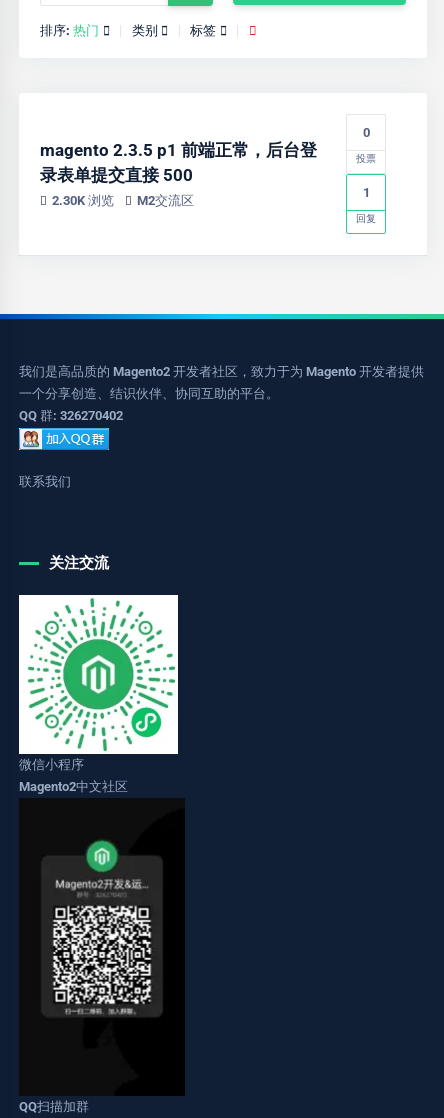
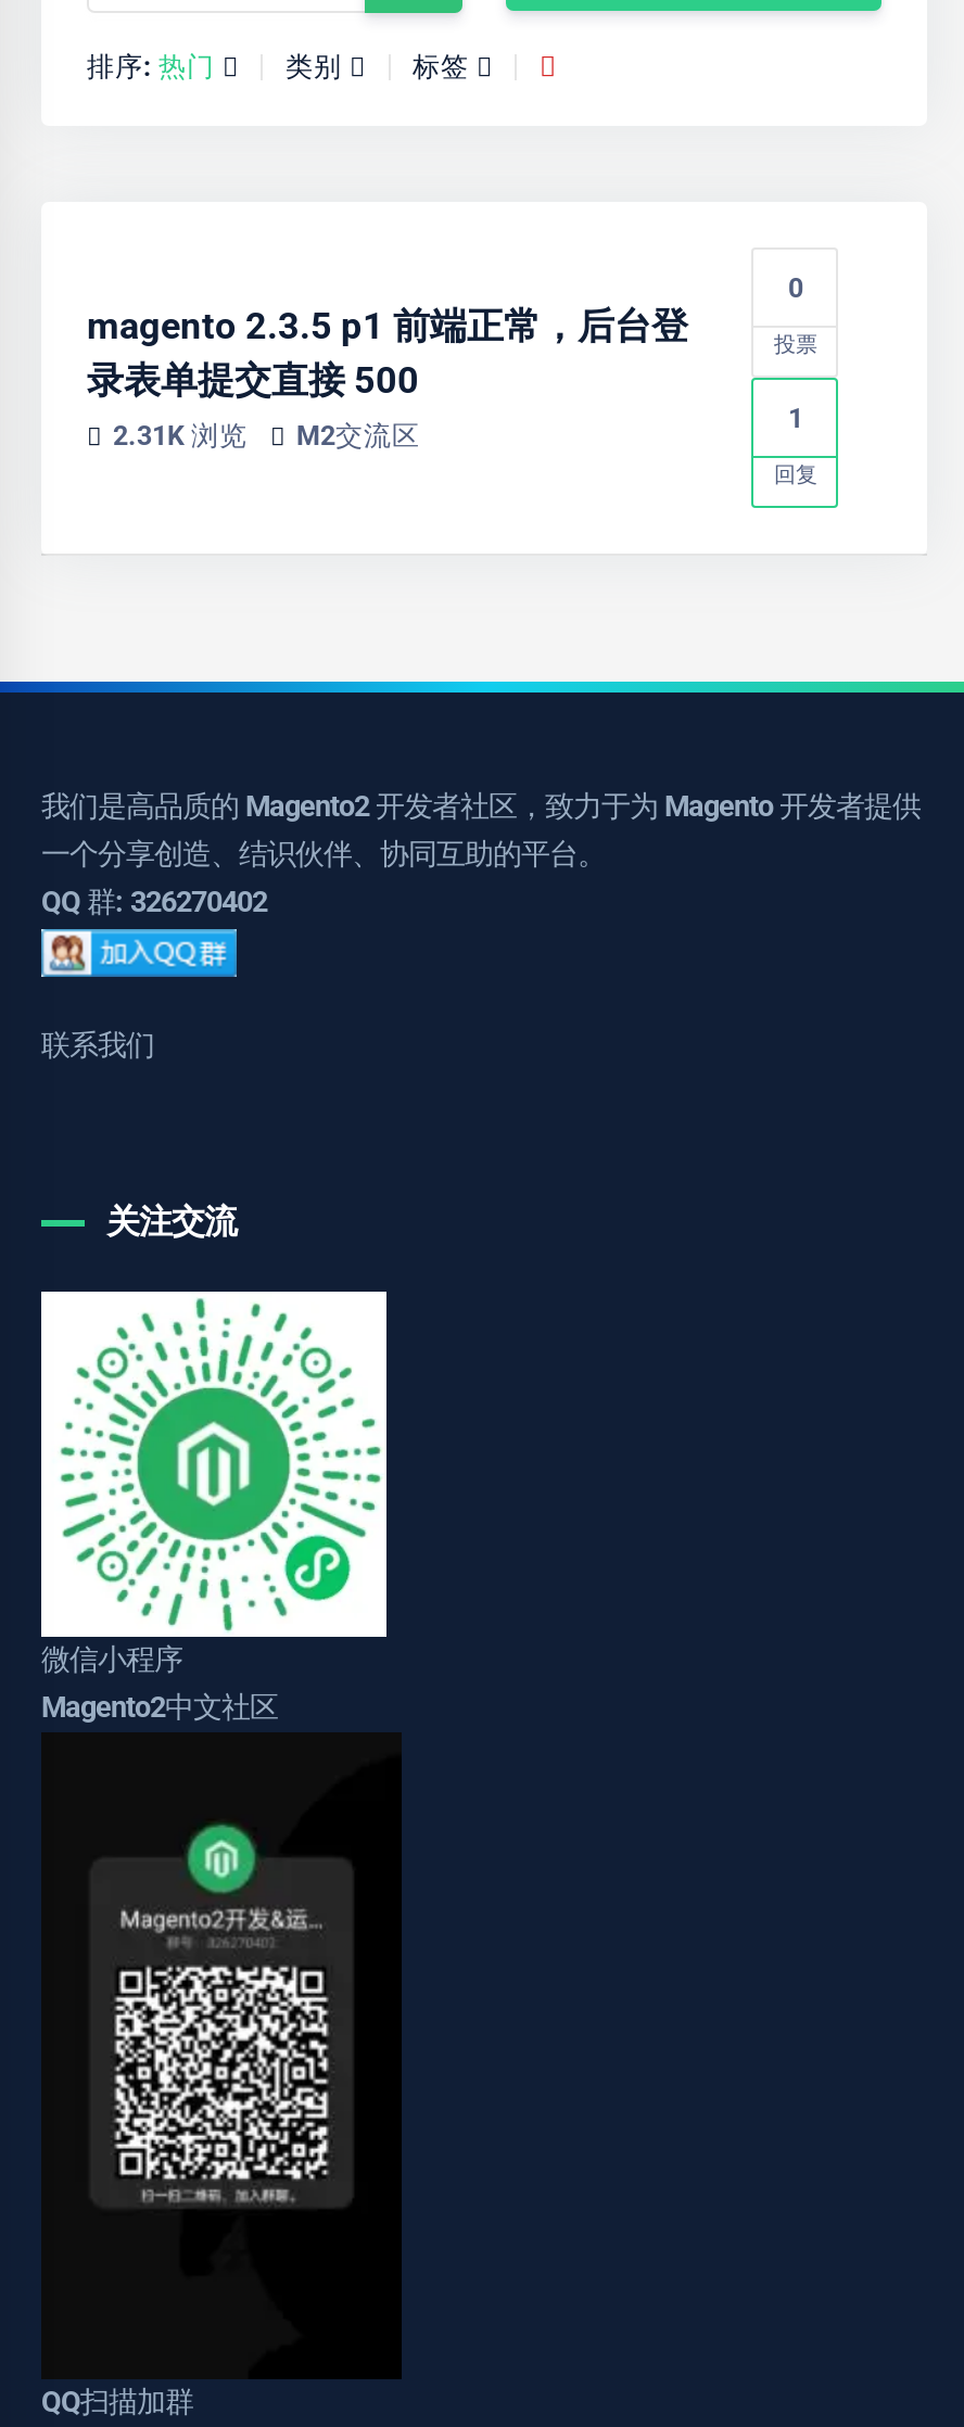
- 2.30K 浏览 M2交流区
+ 2.31K 浏览 M2交流区
